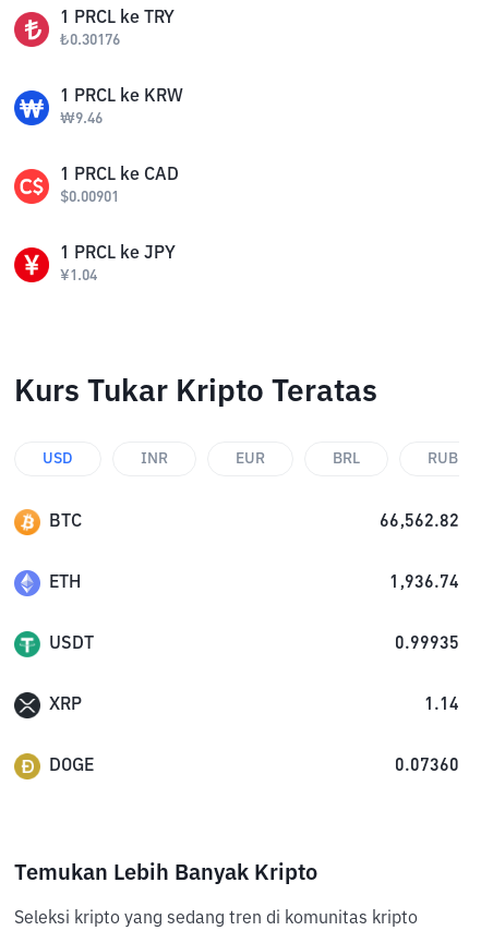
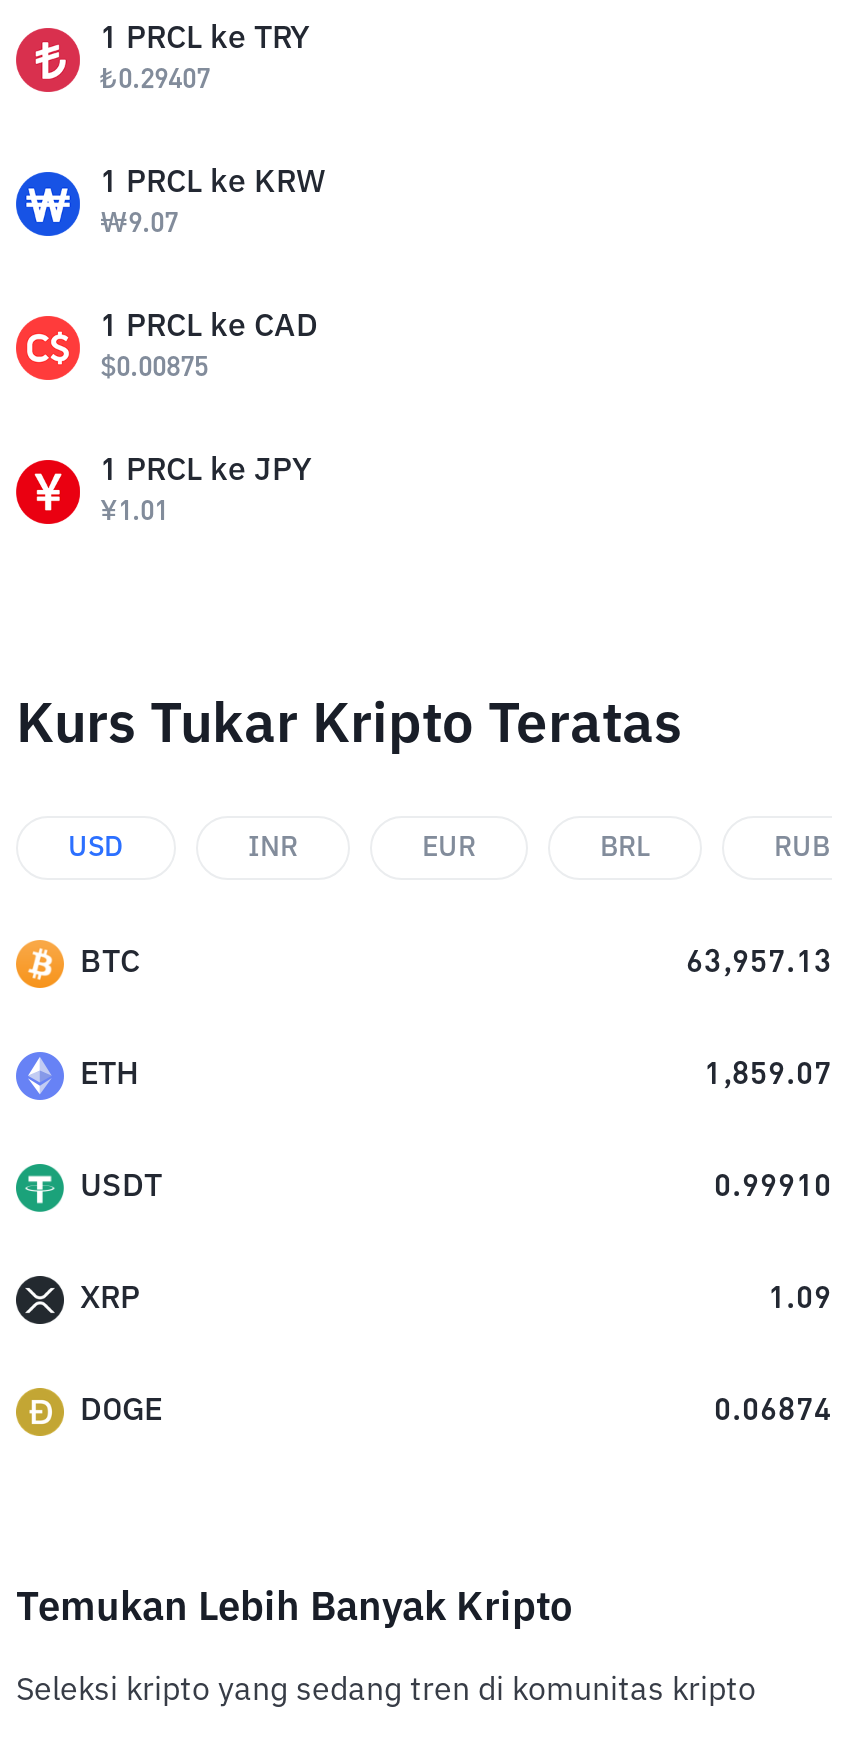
- ₺0.30176
+ ₺0.29407

- ₩9.46
+ ₩9.07

- $0.00901
+ $0.00875

- ¥1.04
+ ¥1.01

- 66,562.82
+ 63,957.13

- 1,936.74
+ 1,859.07

- 0.99935
+ 0.99910

- 1.14
+ 1.09

- 0.07360
+ 0.06874
